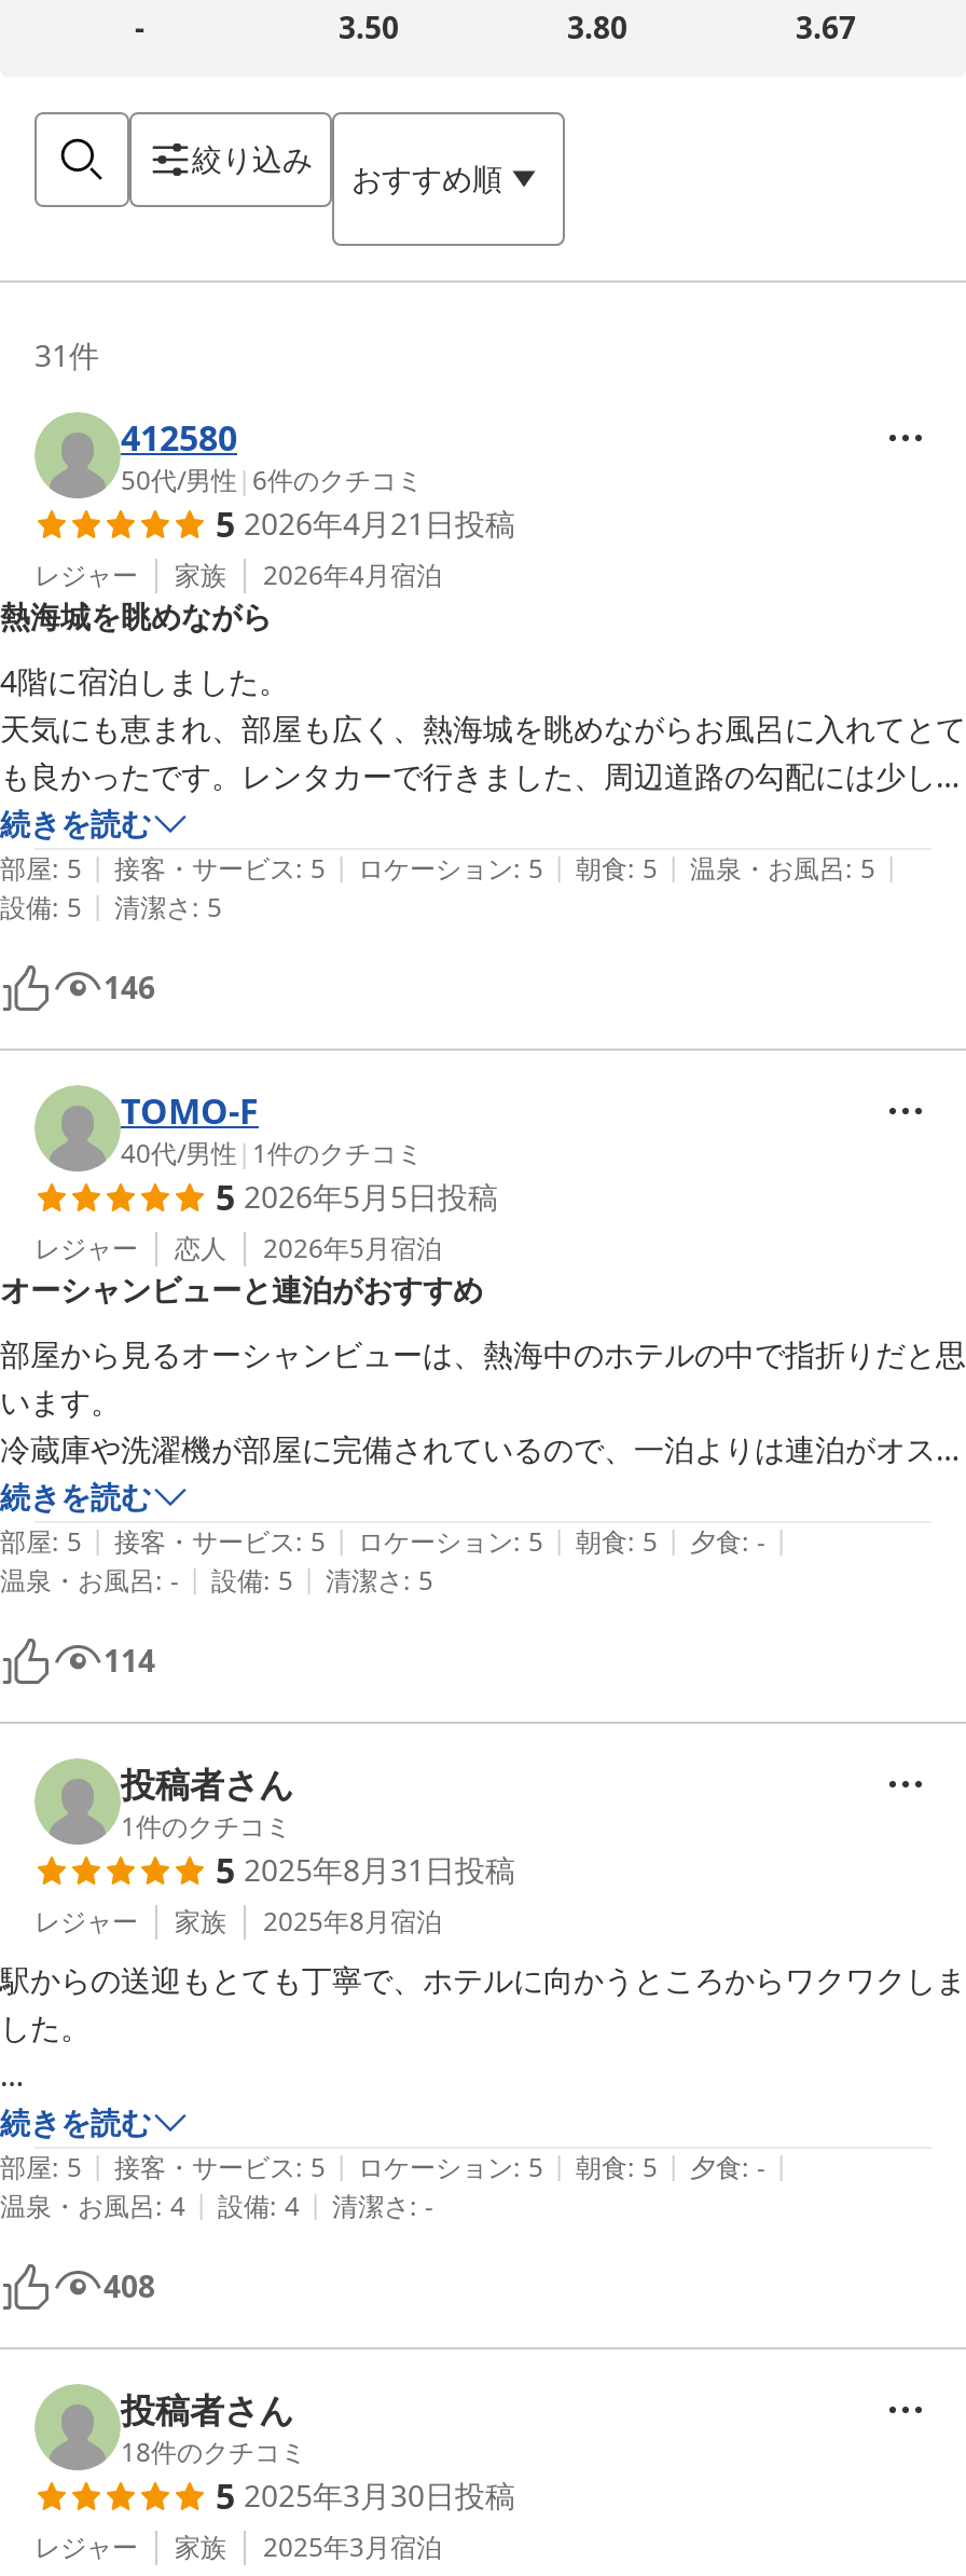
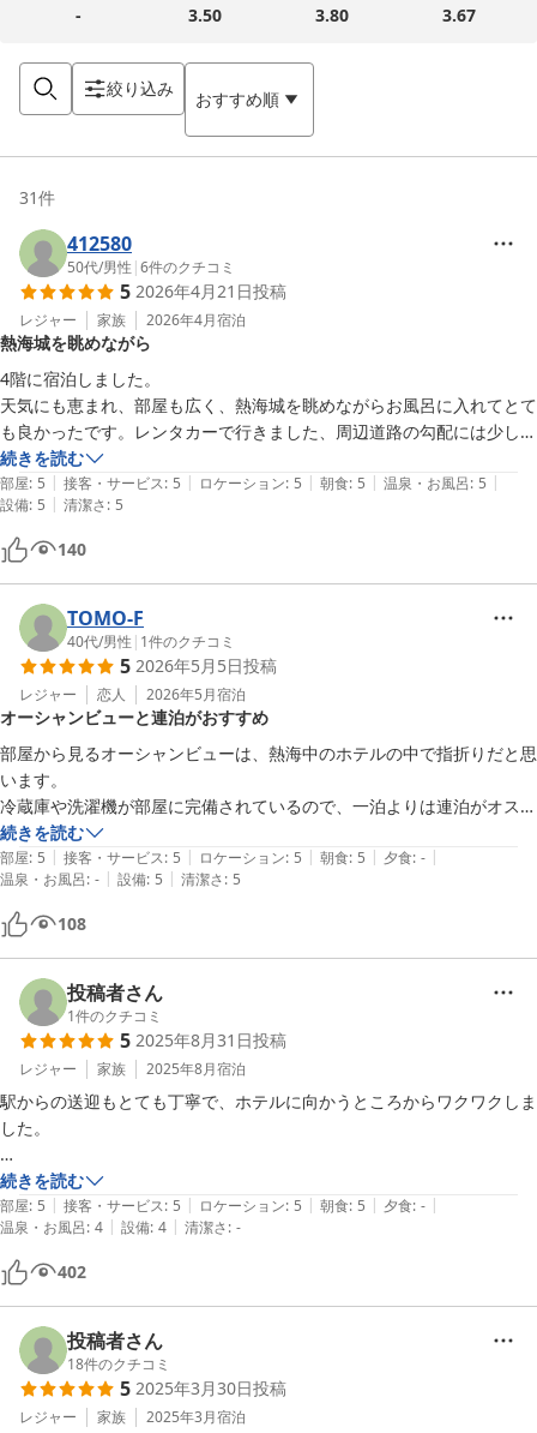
- 146
+ 140

- 114
+ 108

- 408
+ 402
